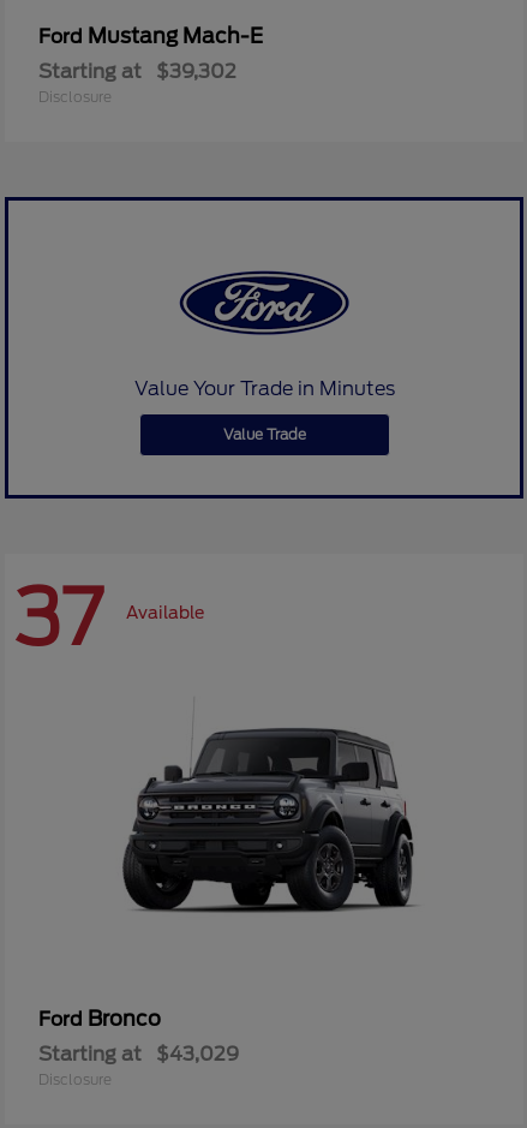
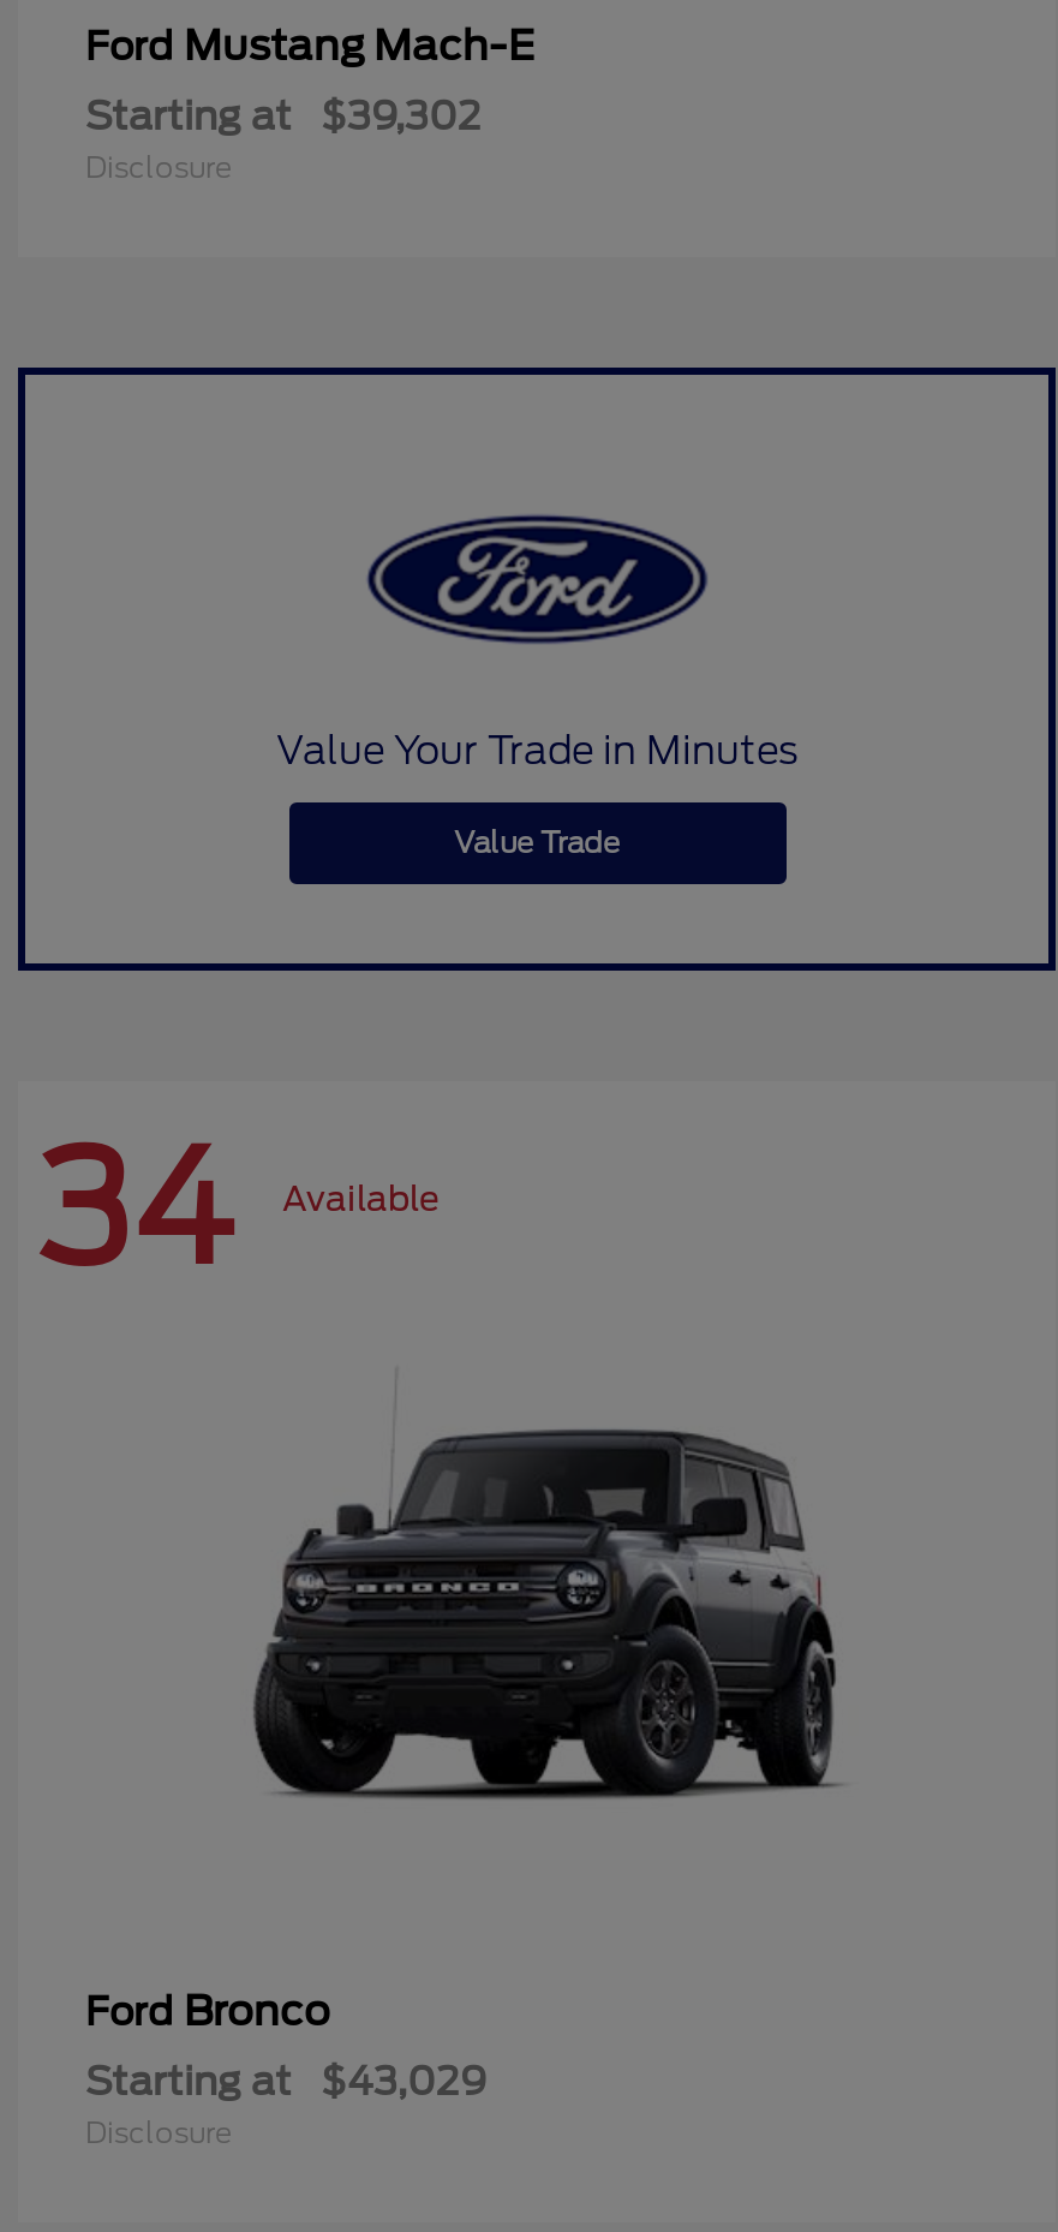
- 37 Available
+ 34 Available
